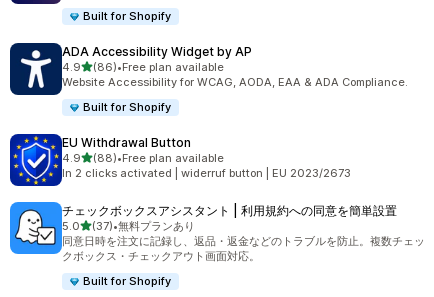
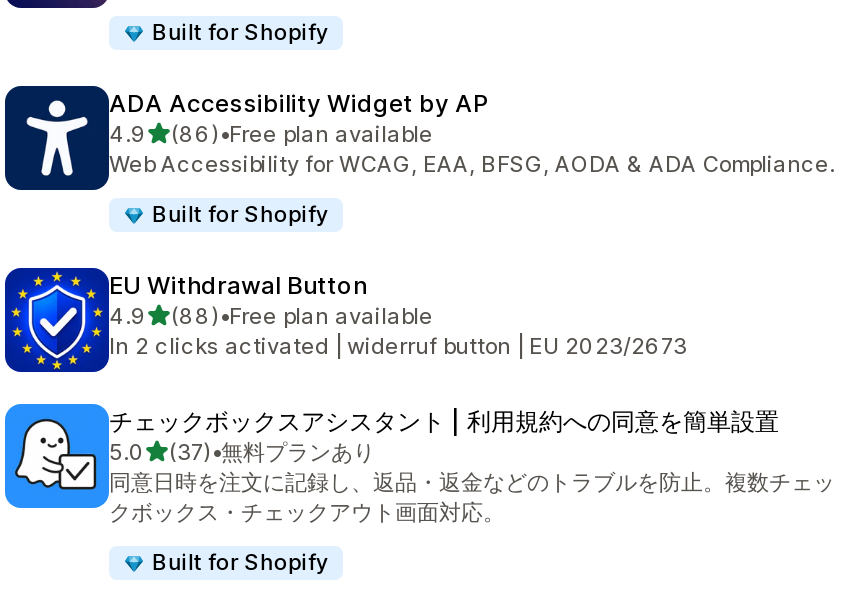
- Website Accessibility for WCAG, AODA, EAA & ADA Compliance.
+ Web Accessibility for WCAG, EAA, BFSG, AODA & ADA Compliance.
